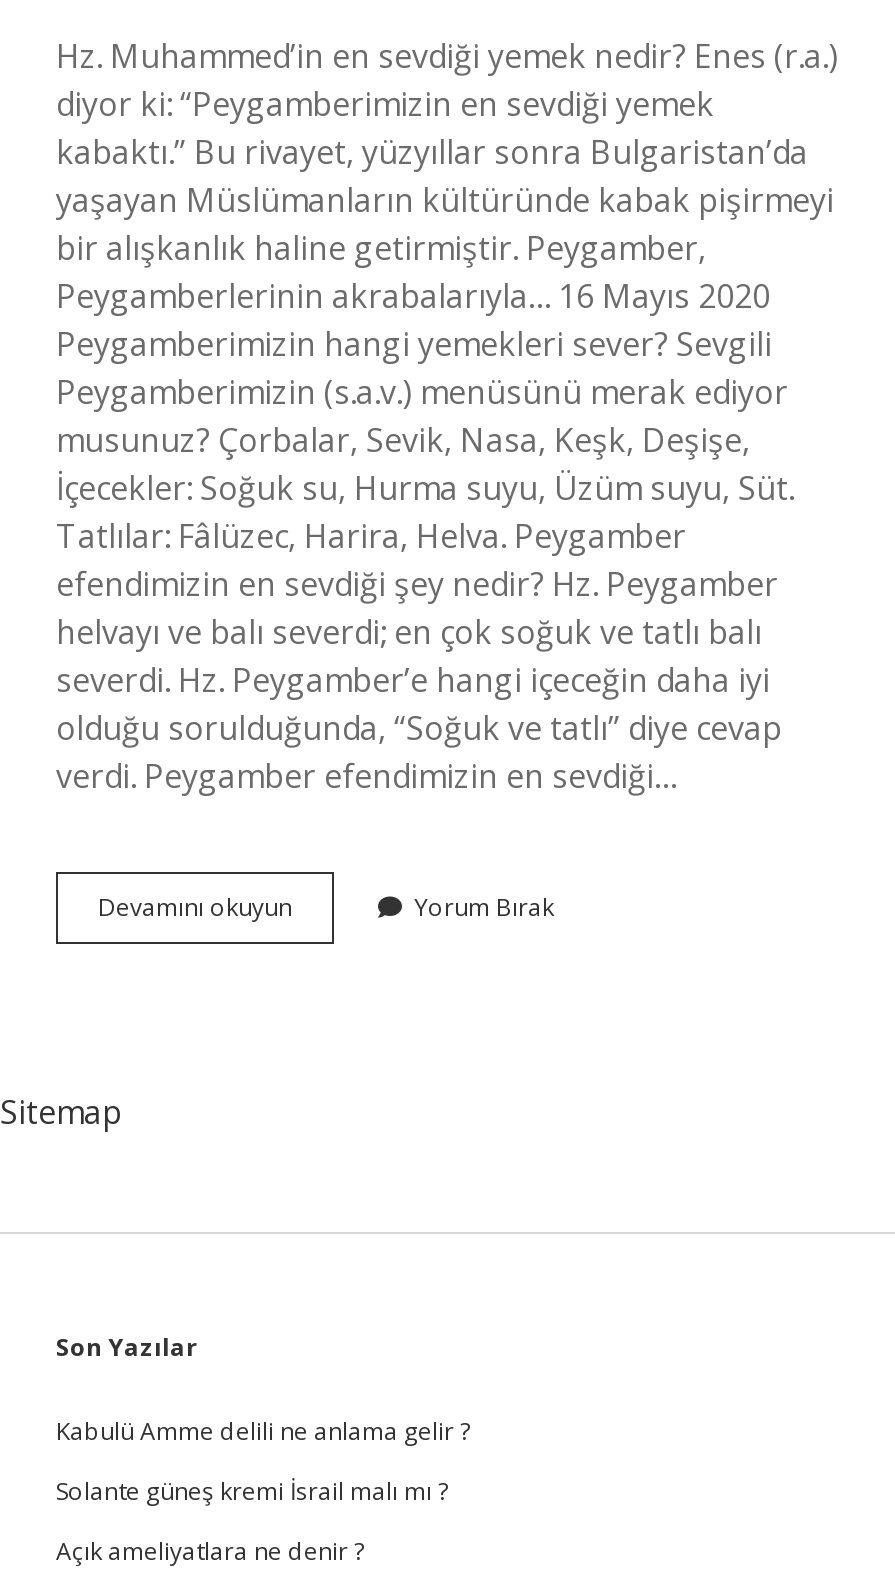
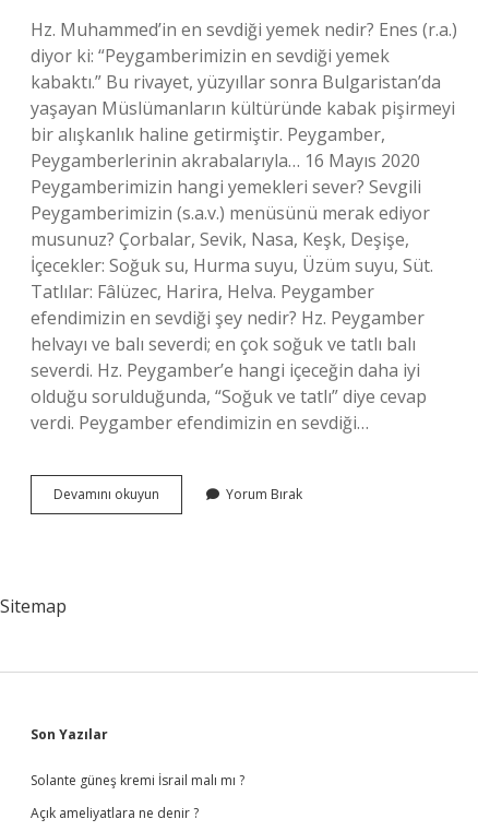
- Kabulü Amme delili ne anlama gelir ?
